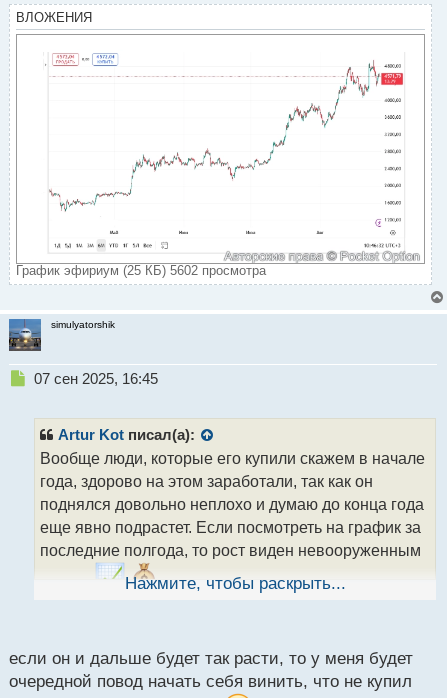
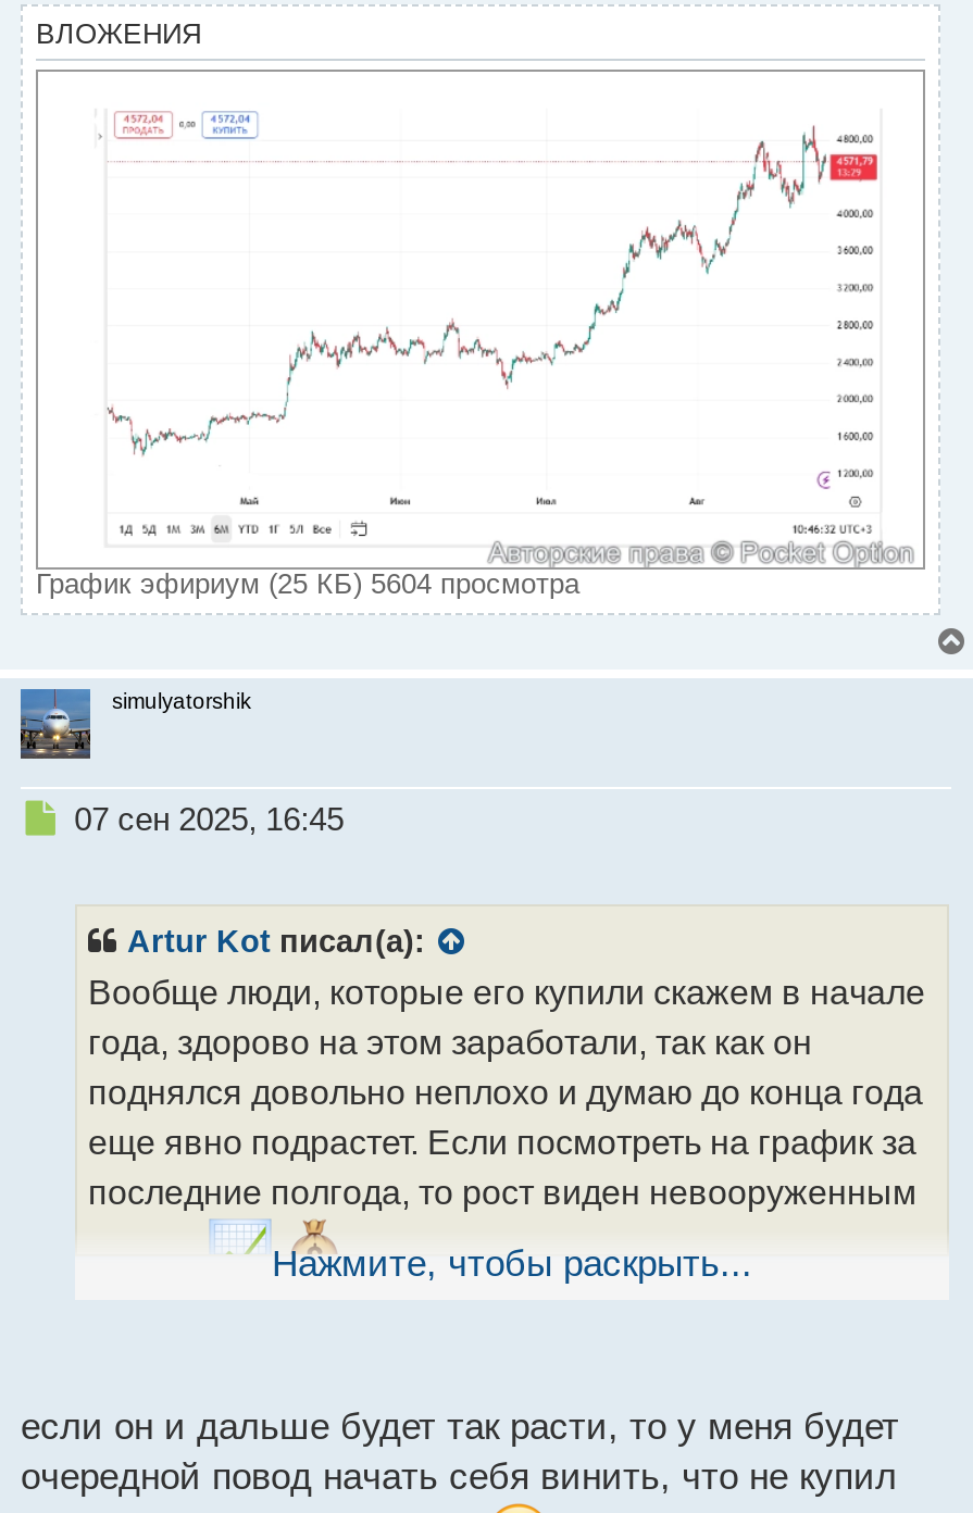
- График эфириум (25 КБ) 5602 просмотра
+ График эфириум (25 КБ) 5604 просмотра
